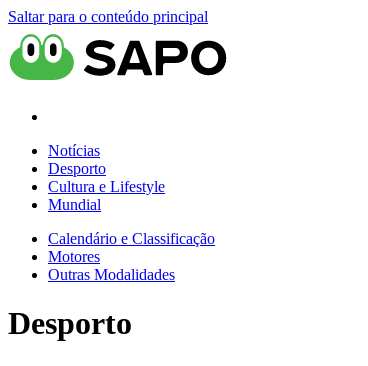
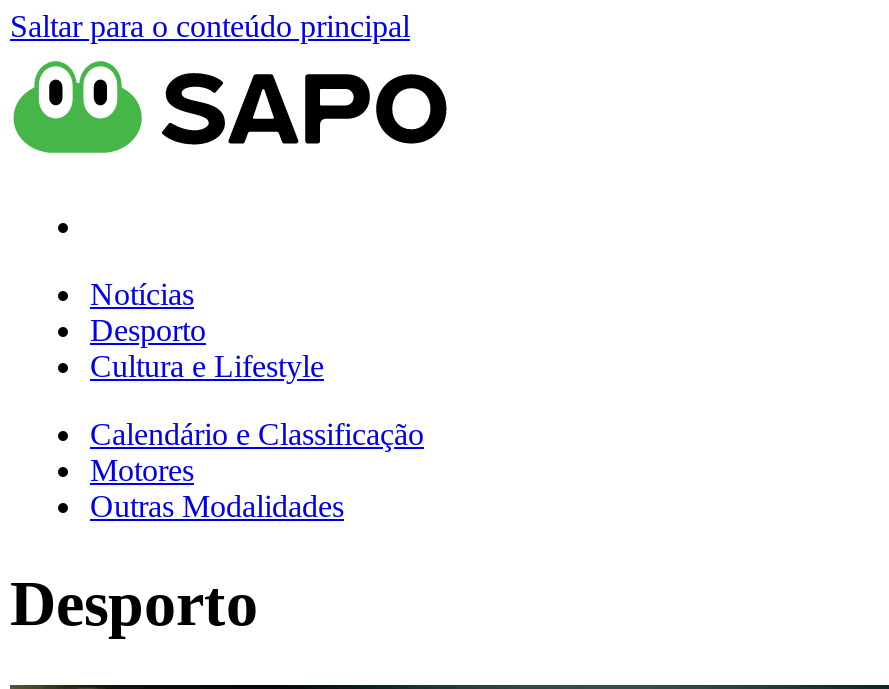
- Mundial
